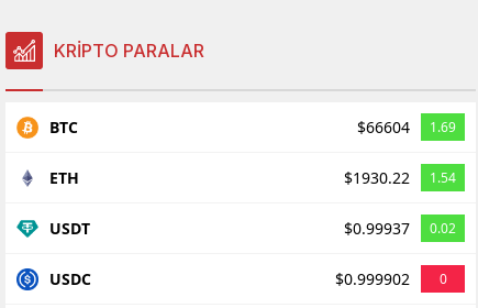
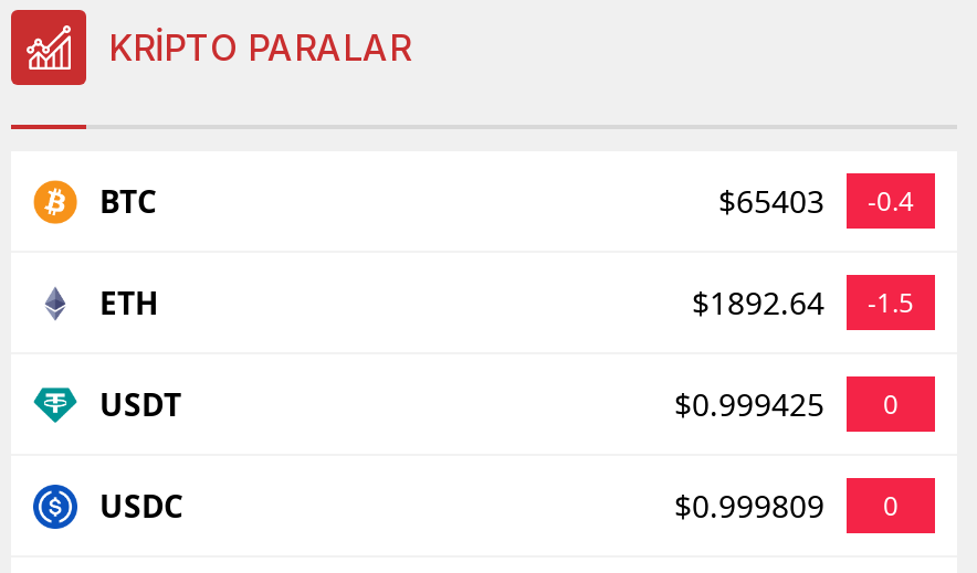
- $66604
+ $65403

- 1.69
+ -0.4

- $1930.22
+ $1892.64

- 1.54
+ -1.5

- $0.99937
+ $0.999425

- 0.02
+ 0

- $0.999902 0
+ $0.999809 0
